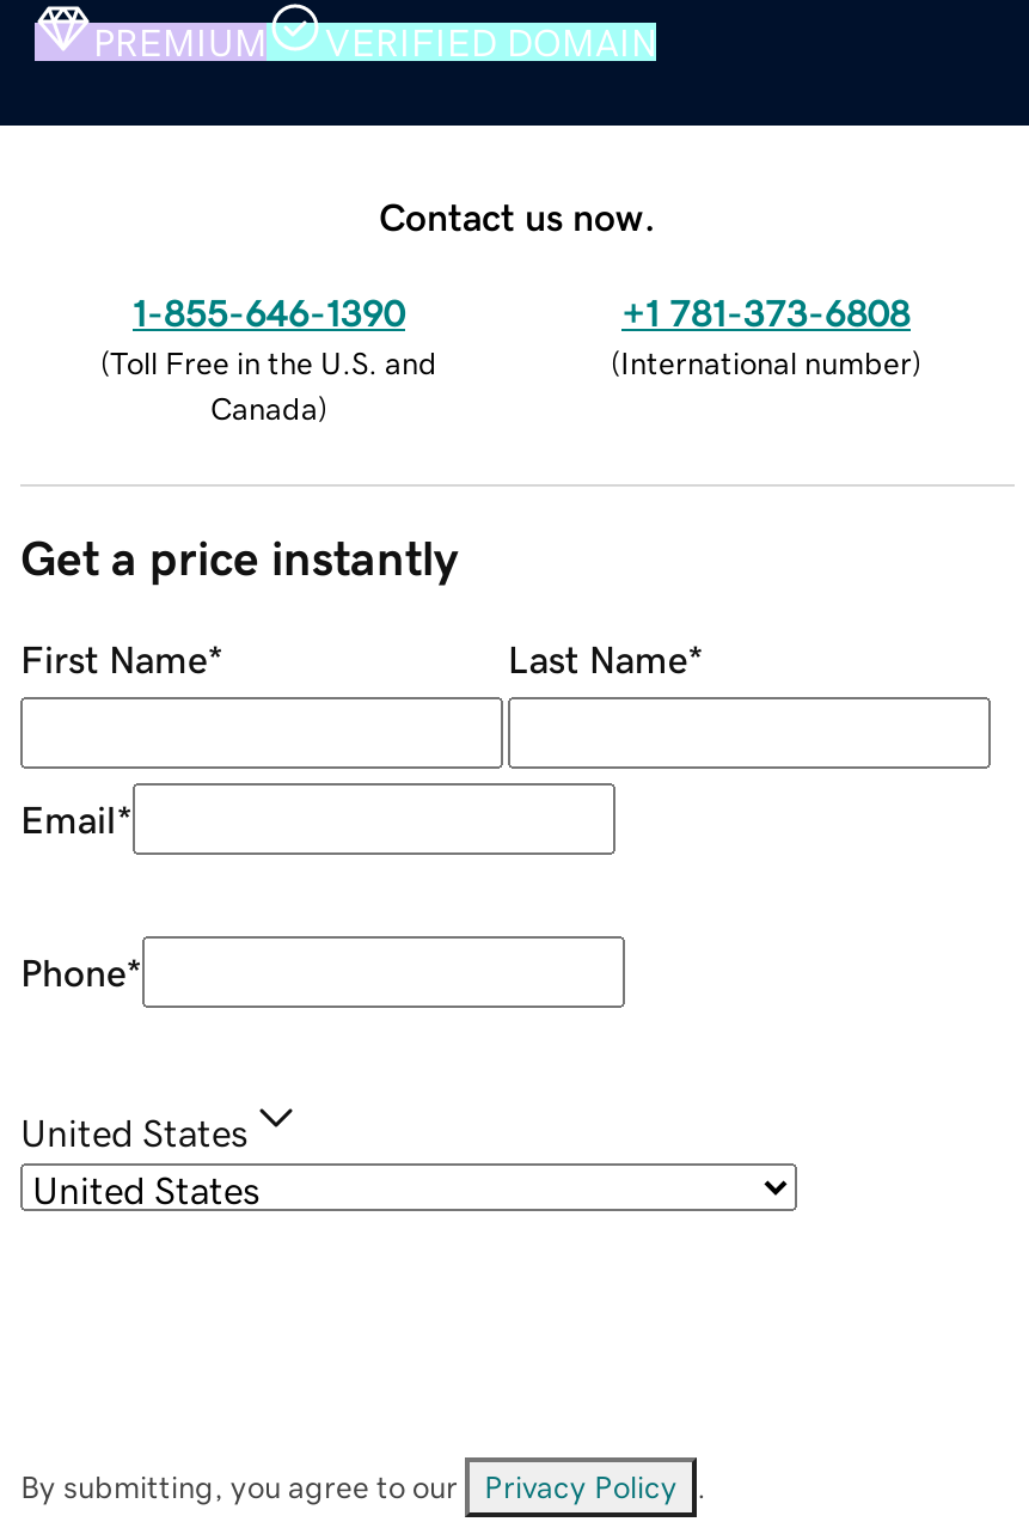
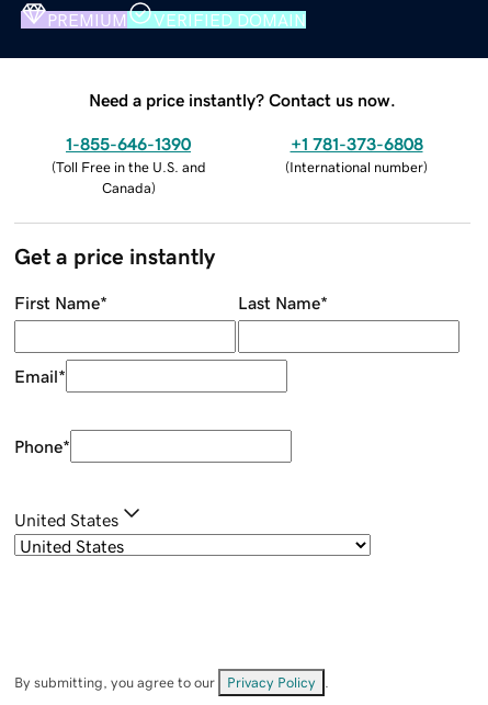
- Contact us now.
+ Need a price instantly? Contact us now.
